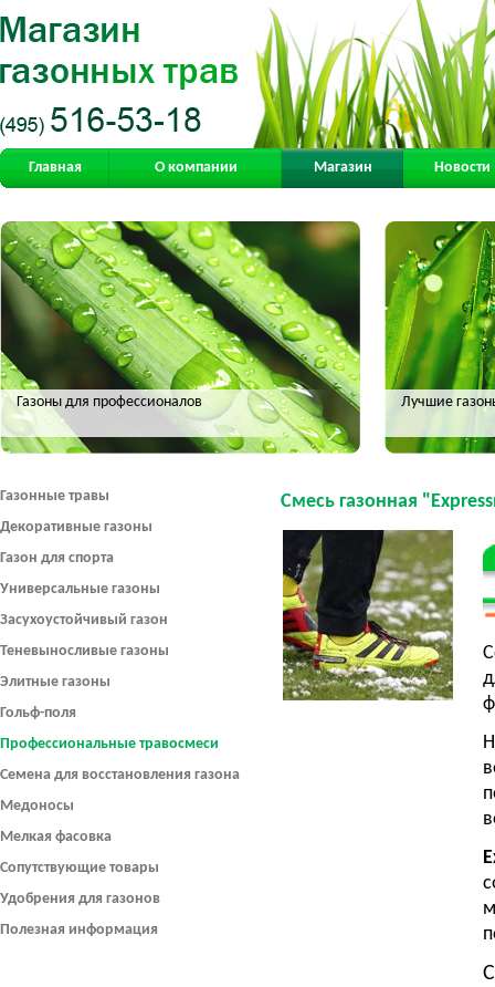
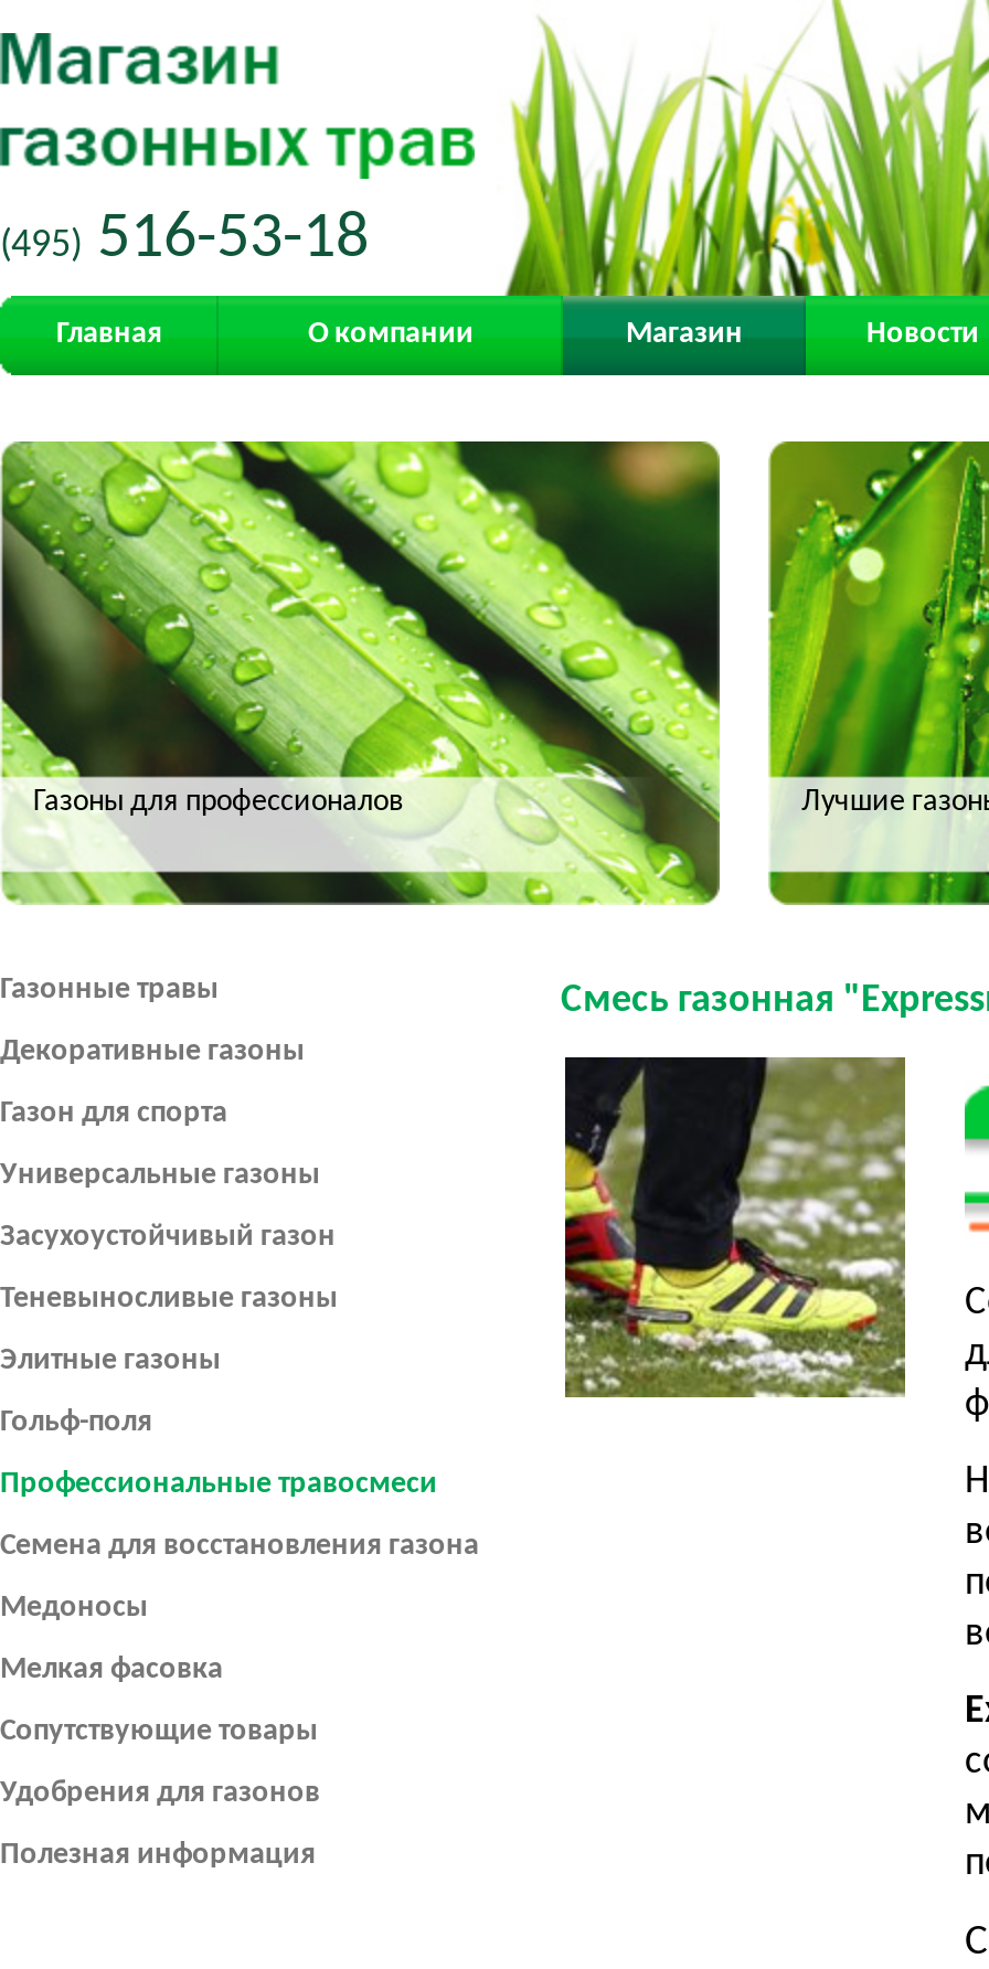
+ (495) 516-53-18
